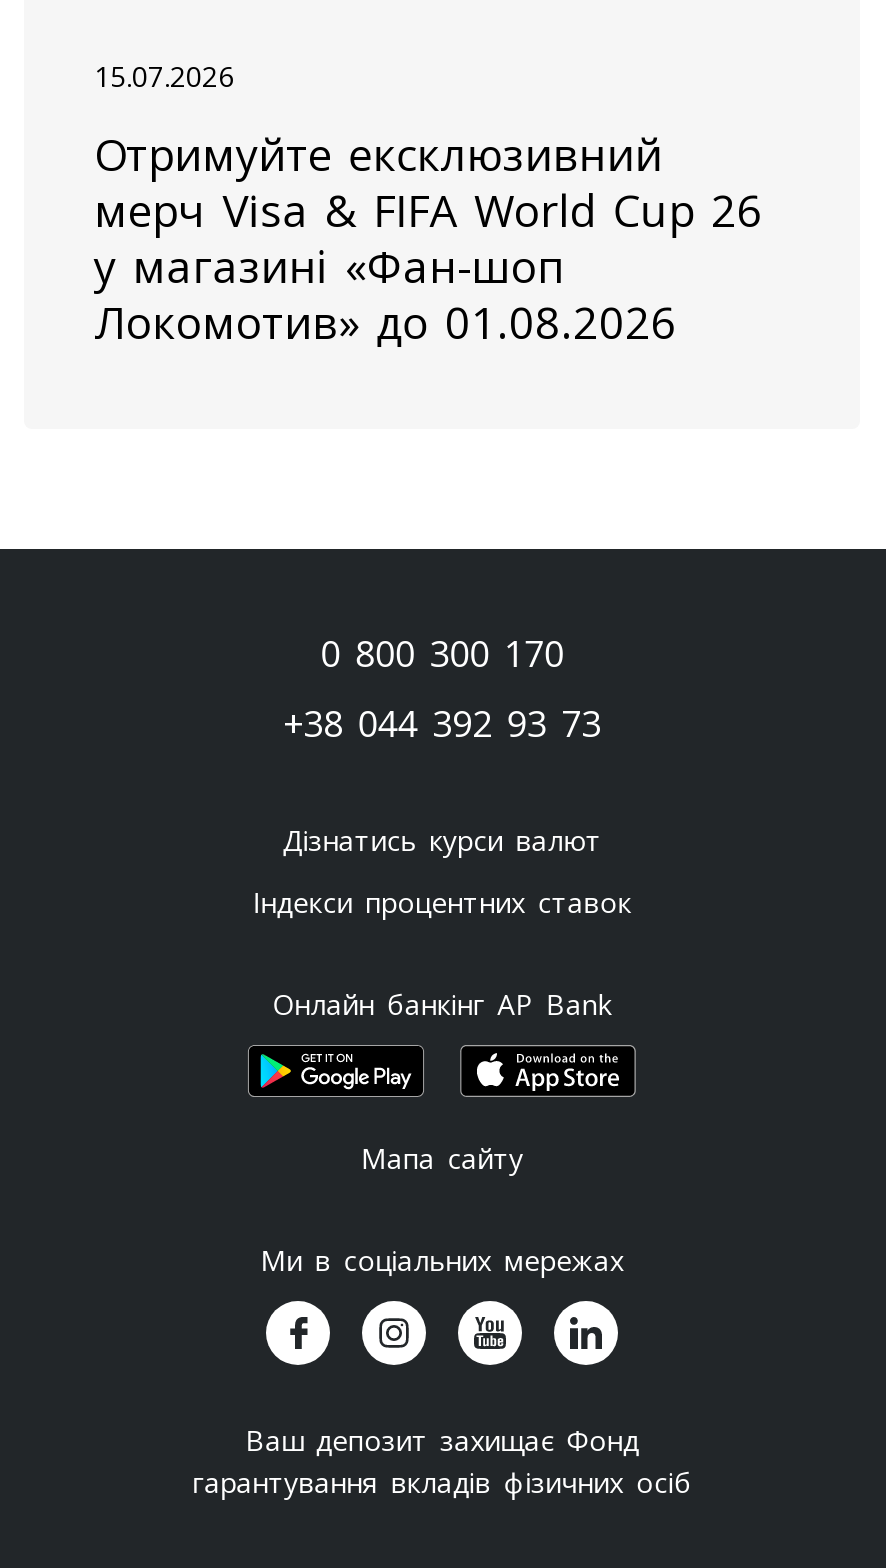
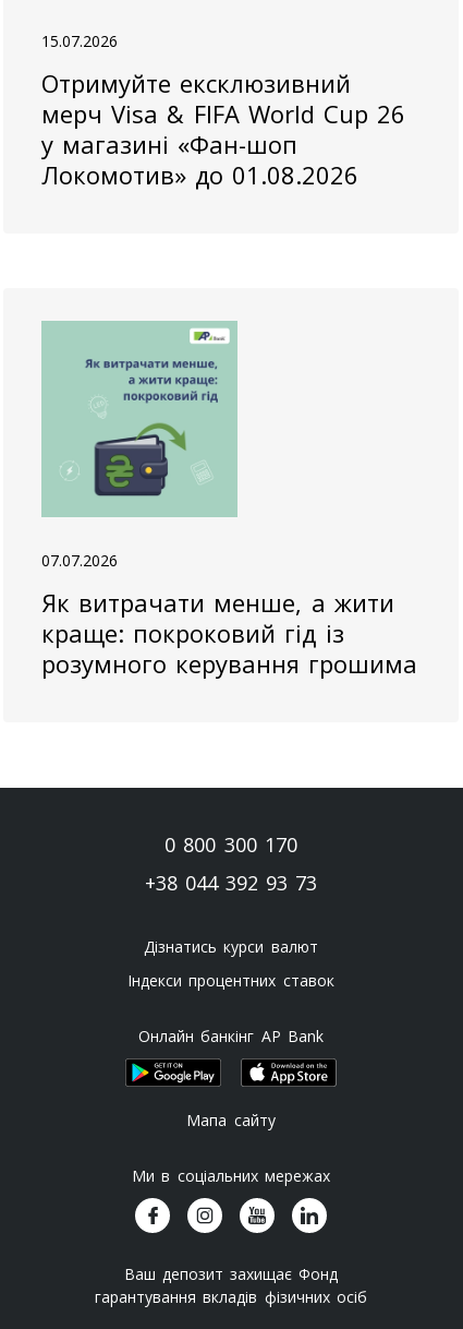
+ [image]
+ 07.07.2026
+ Як витрачати менше, а жити
+ краще: покроковий гід із
+ розумного керування грошима
